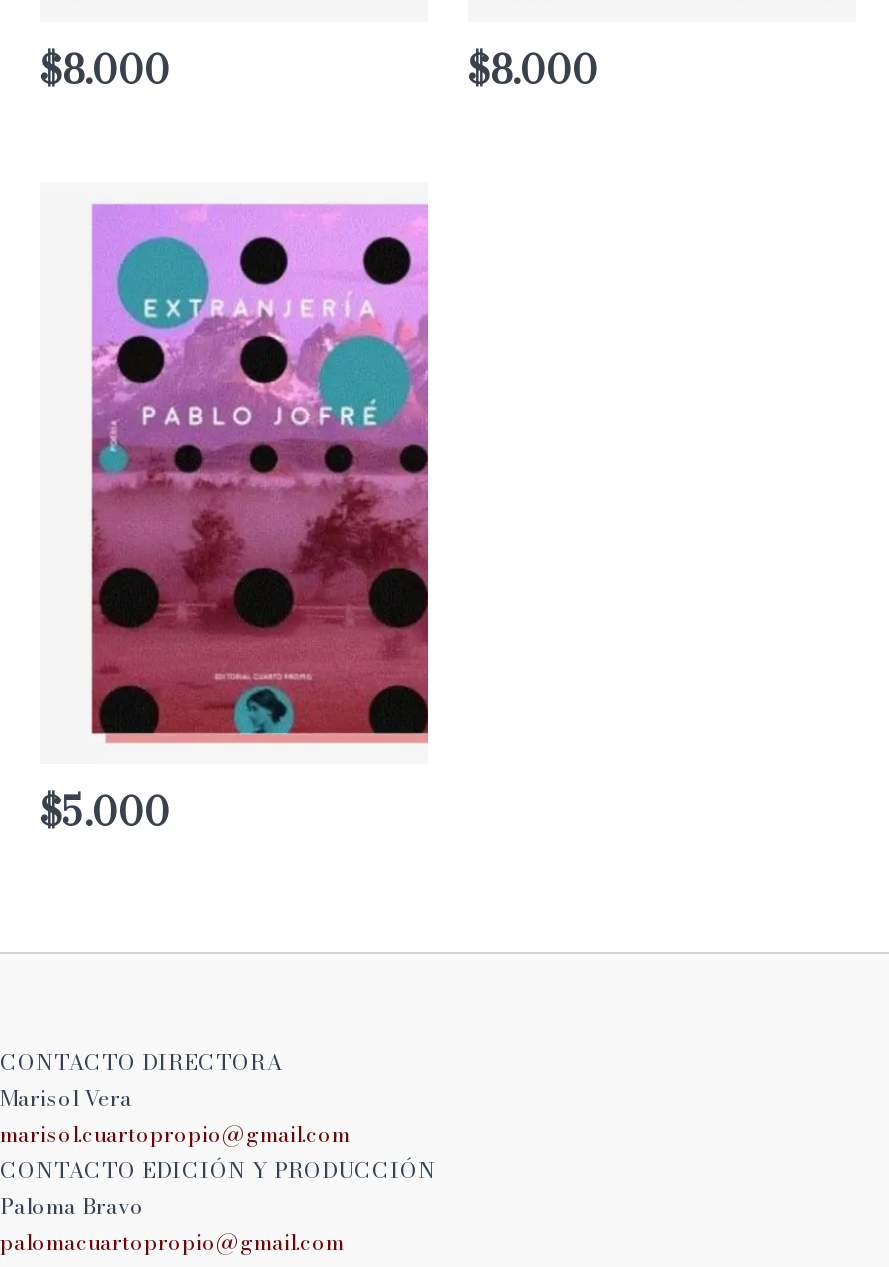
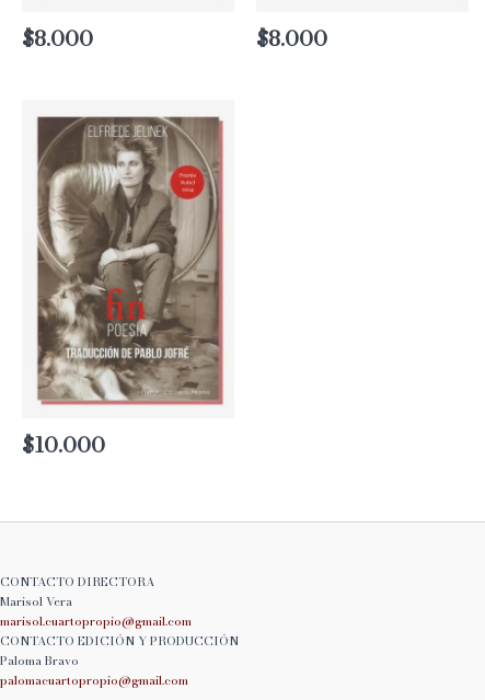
- [image]
- $5.000
+ [image]
+ $10.000
